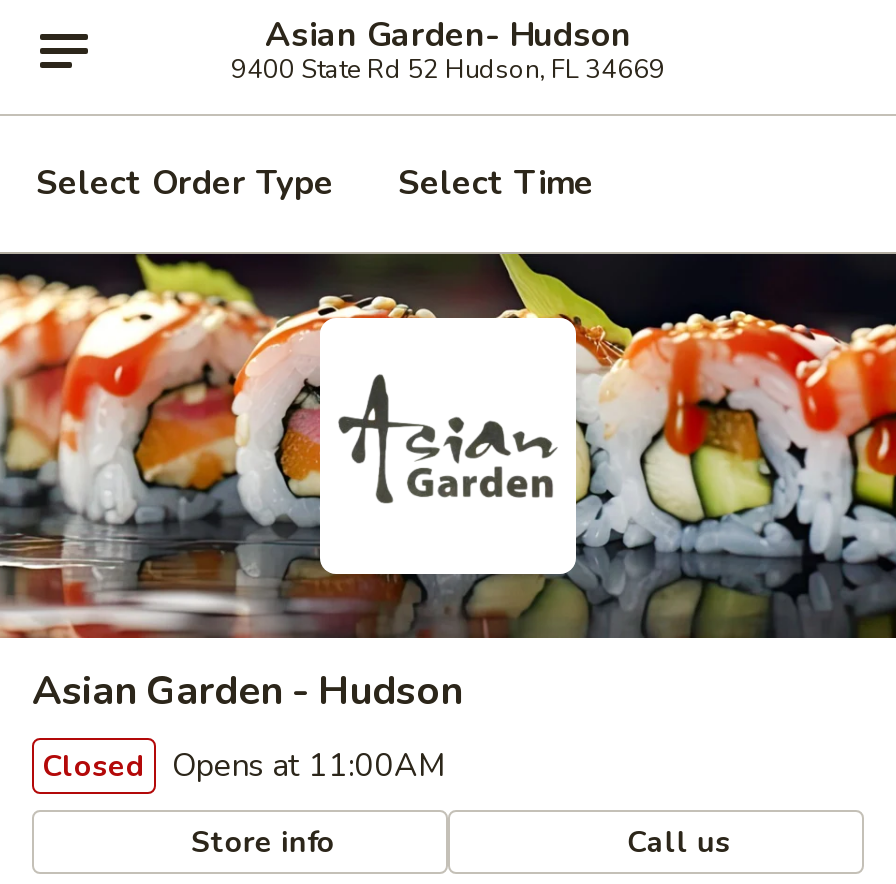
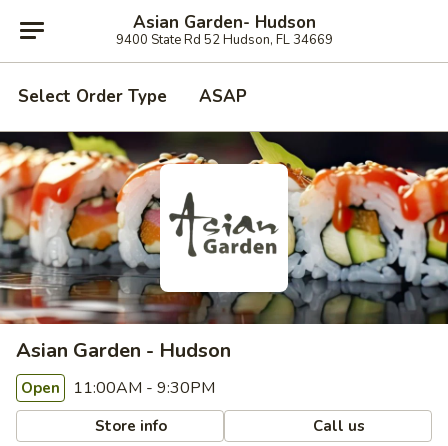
- Select Time
+ ASAP

- Closed Opens at 11:00AM
+ Open 11:00AM - 9:30PM
